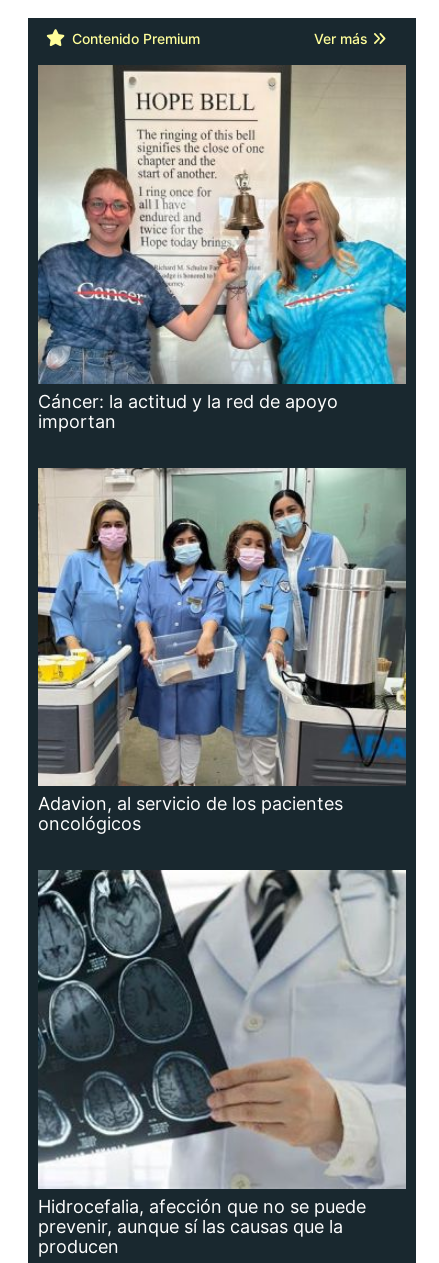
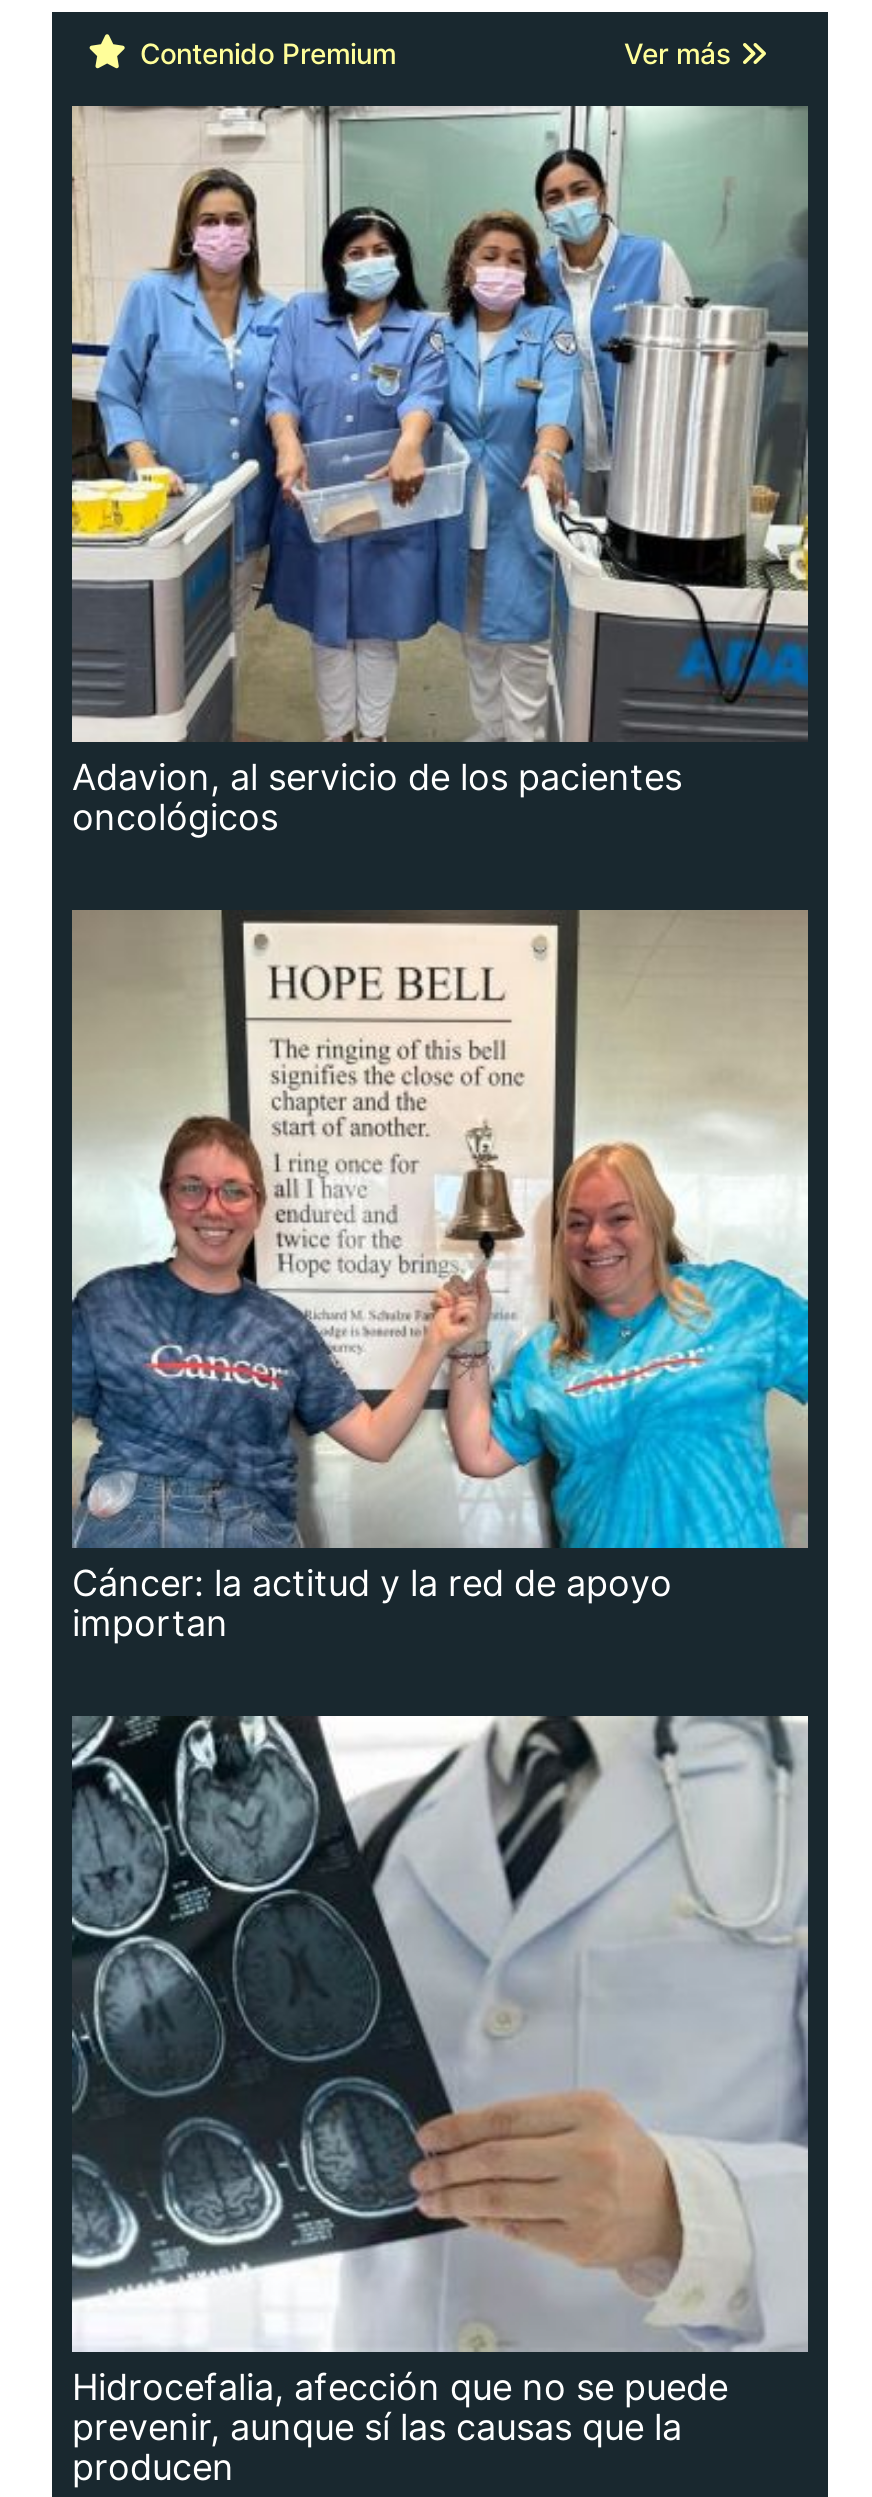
moved down: [image] | Cáncer: la actitud y la red de apoyo | importan

moved up: [image] | Adavion, al servicio de los pacientes | oncológicos
